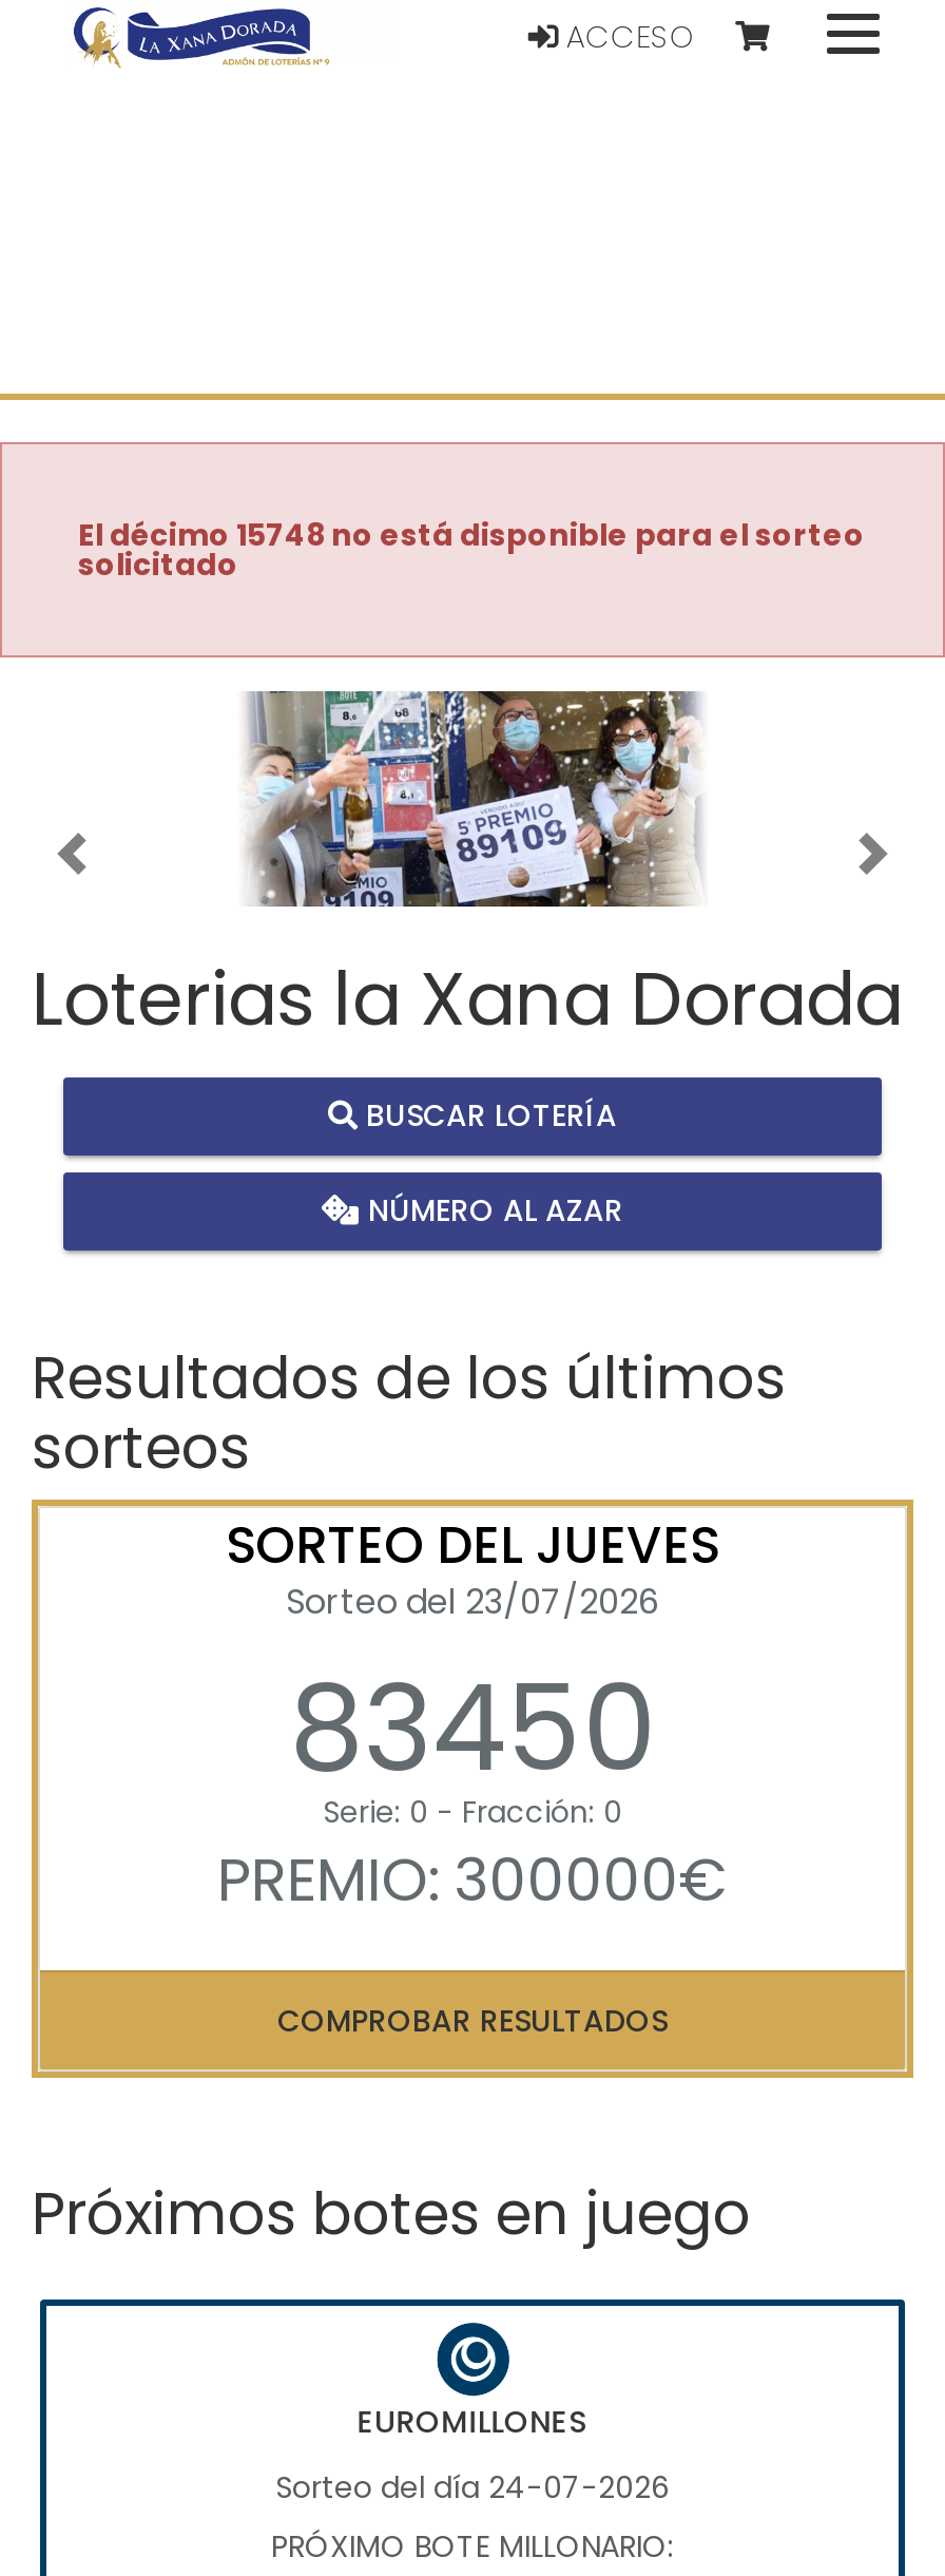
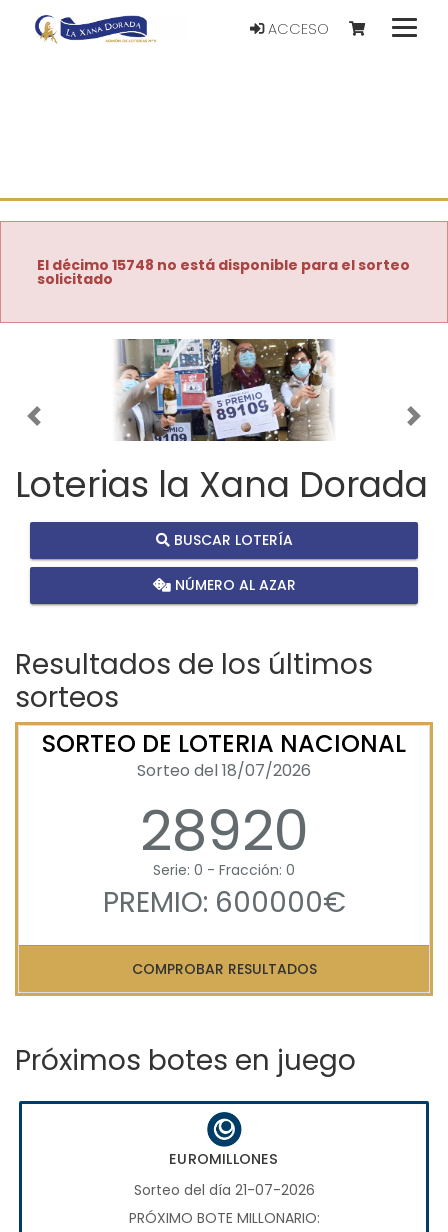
- SORTEO DEL JUEVES
- Sorteo del 23/07/2026
- 83450
+ SORTEO DE LOTERIA NACIONAL
+ Sorteo del 18/07/2026
+ 28920

- PREMIO: 300000€
+ PREMIO: 600000€

- Sorteo del día 24-07-2026
+ Sorteo del día 21-07-2026
